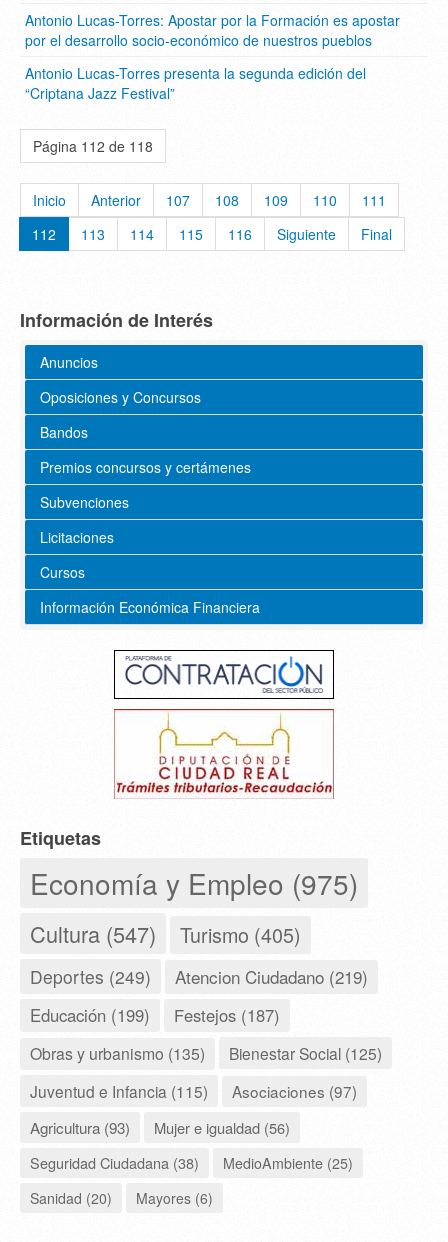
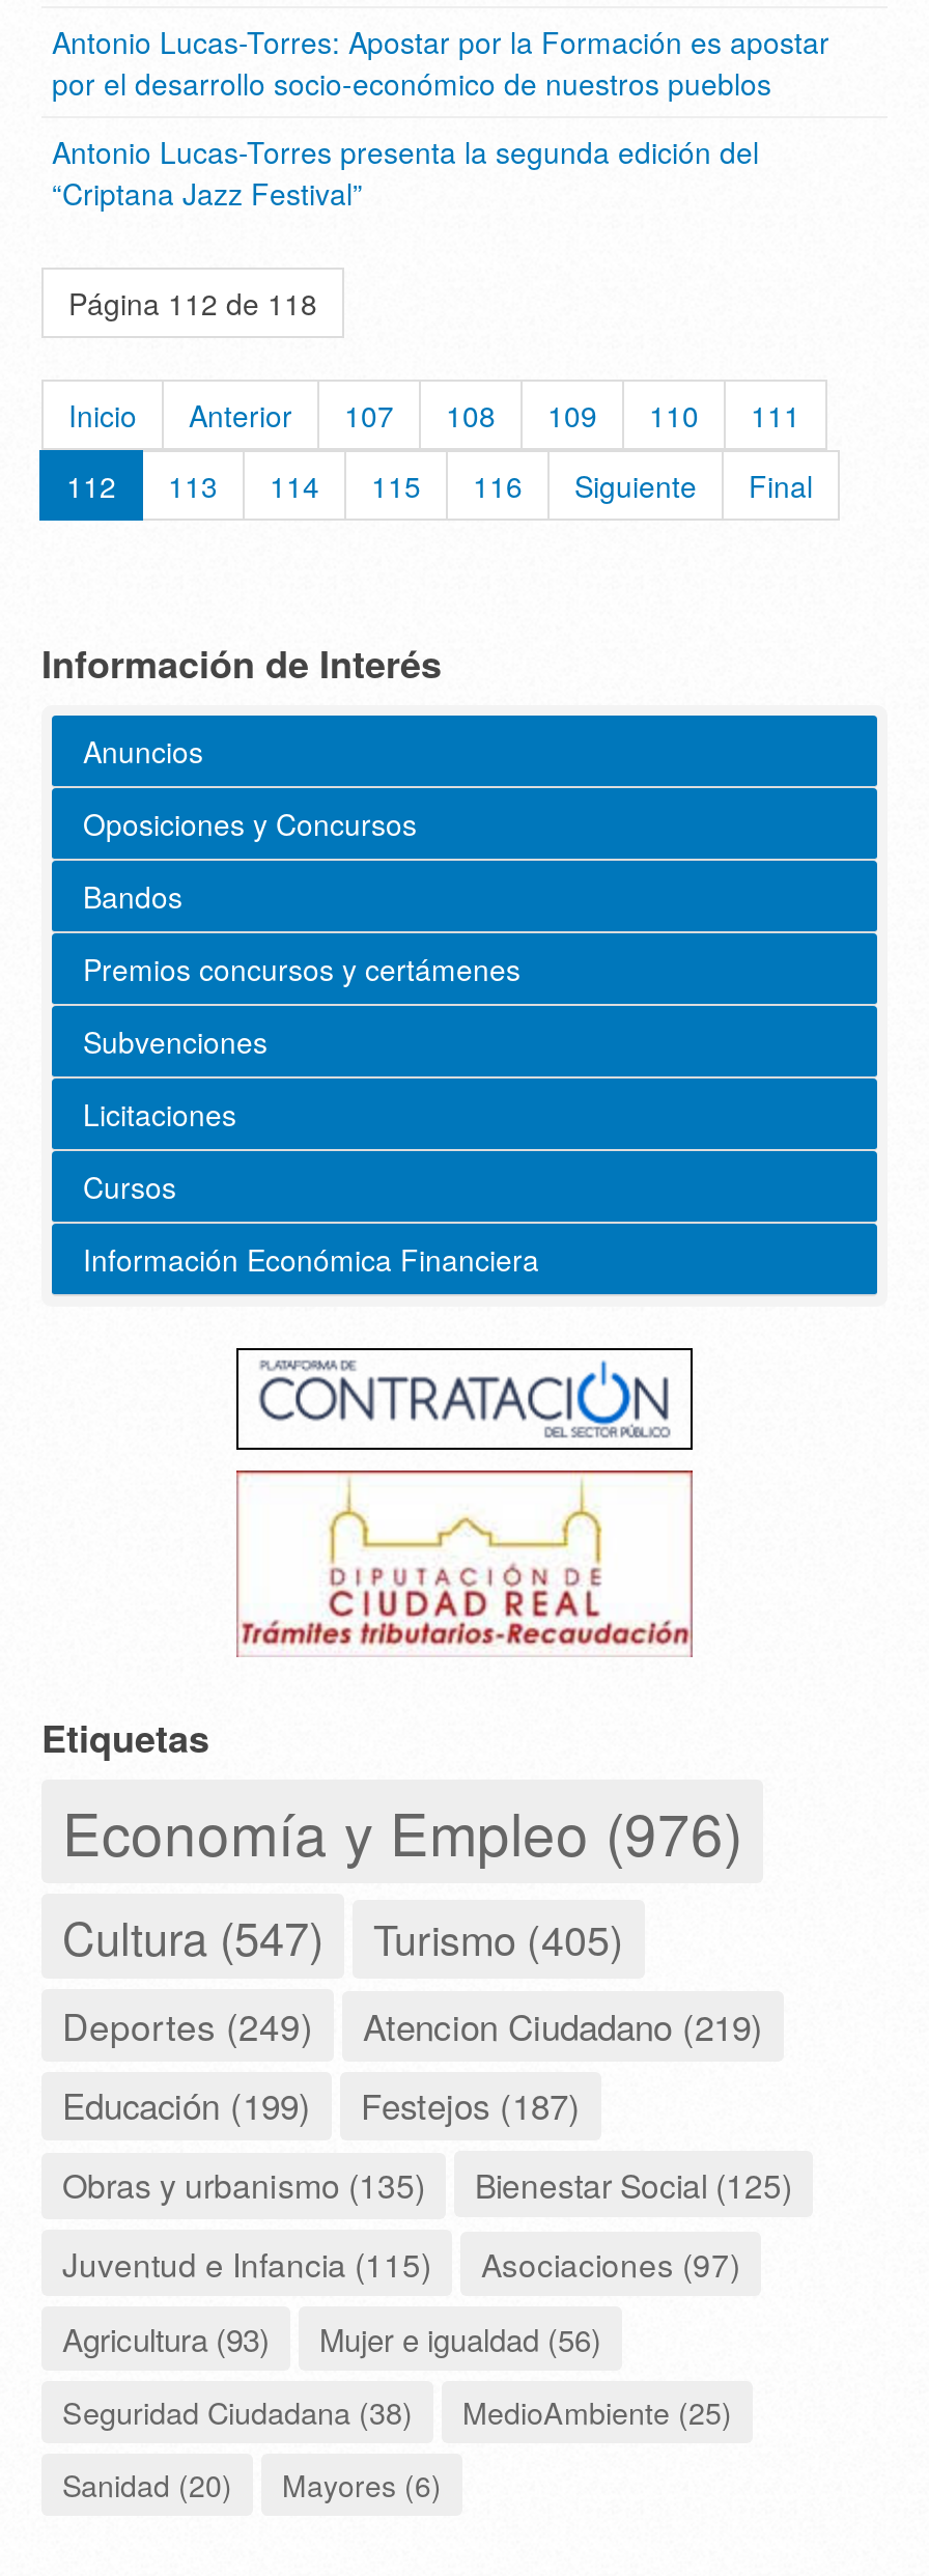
- Economía y Empleo (975)
+ Economía y Empleo (976)
